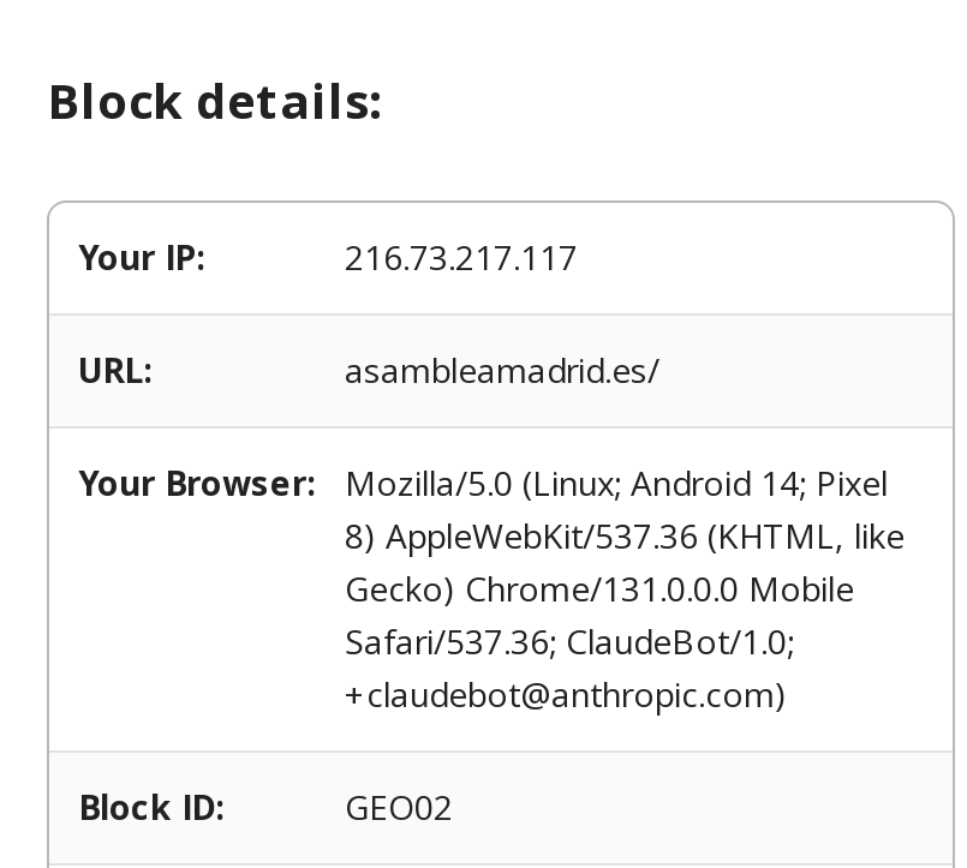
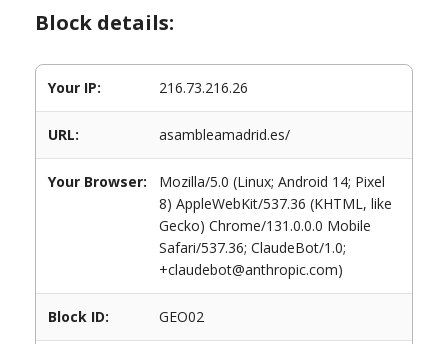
- 216.73.217.117
+ 216.73.216.26
